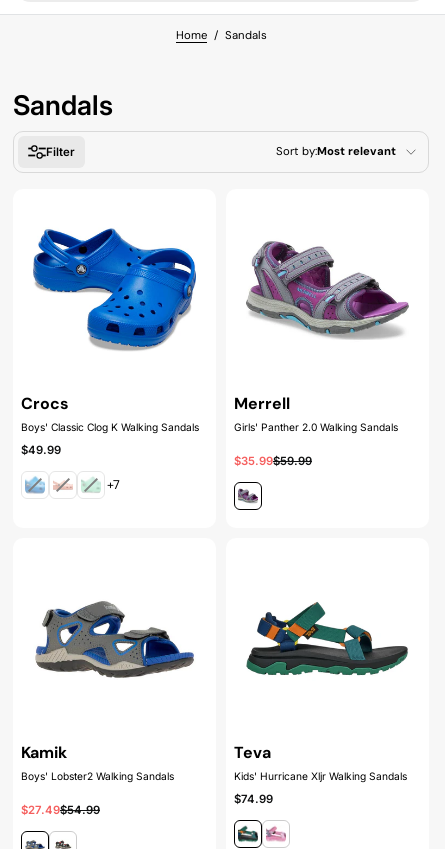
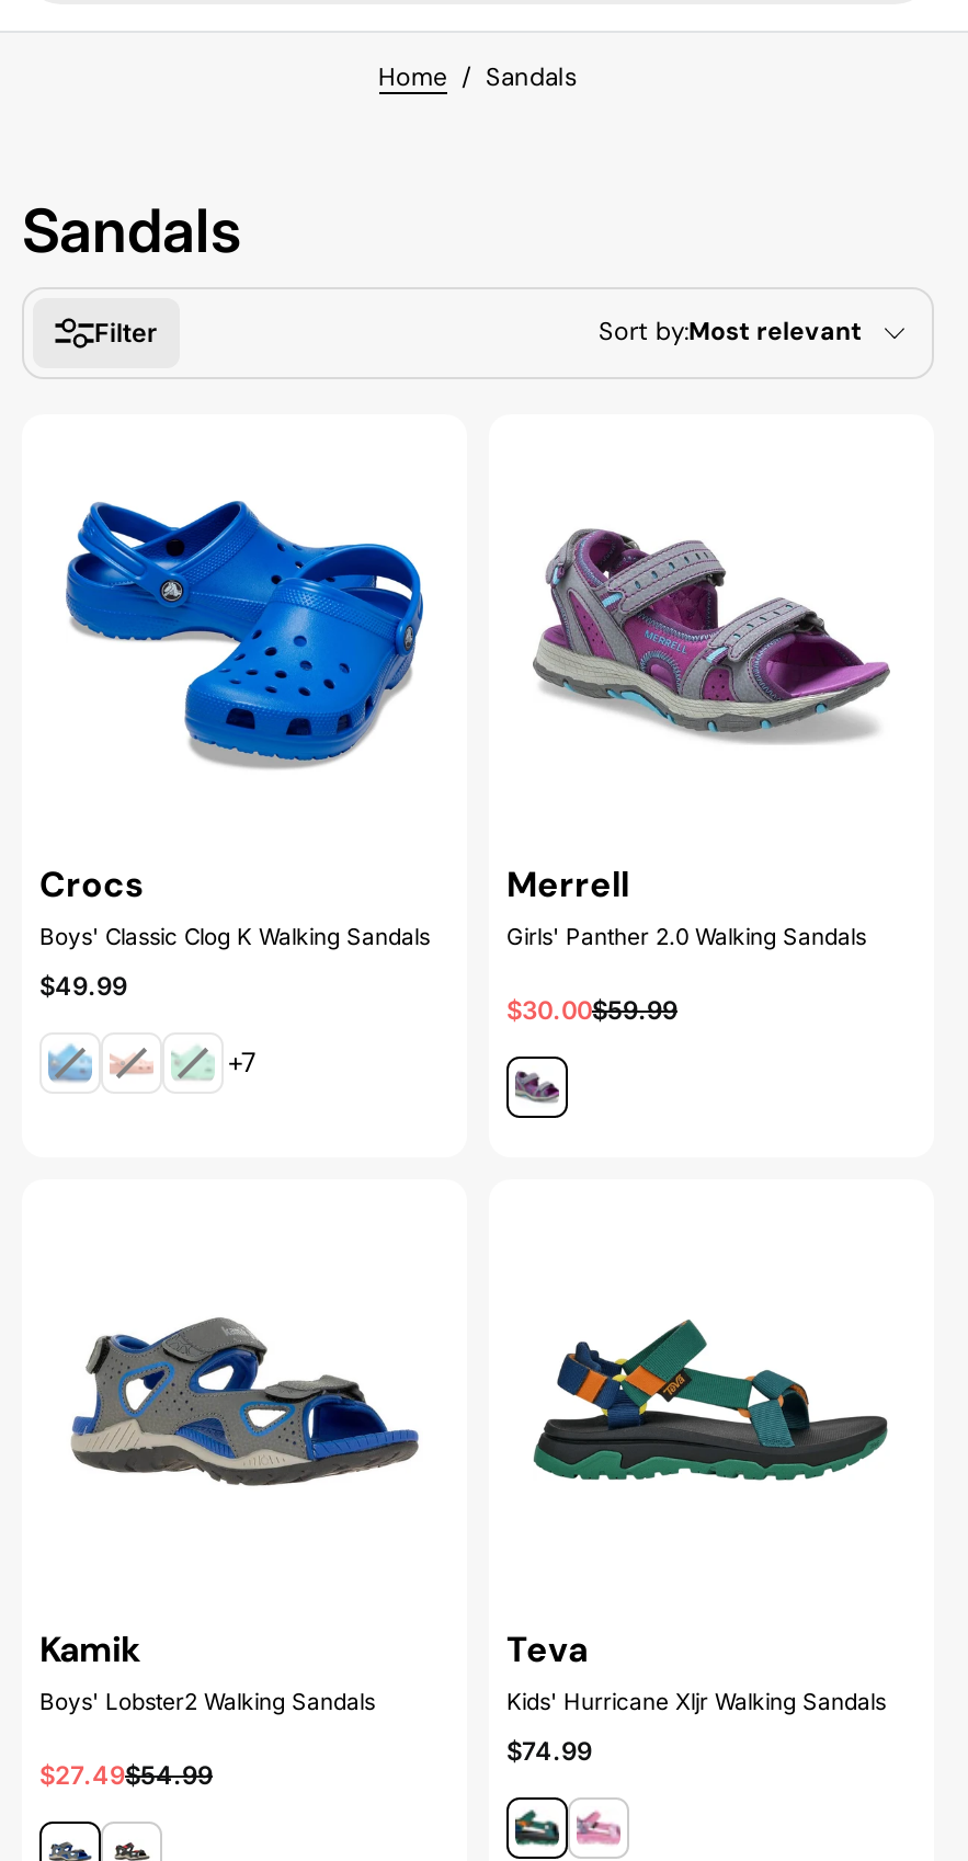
- $35.99$59.99
+ $30.00$59.99
